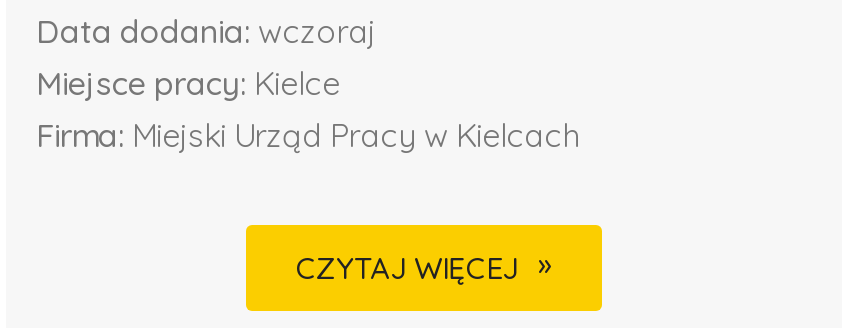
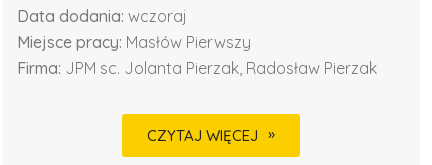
- Miejsce pracy: Kielce
- Firma: Miejski Urząd Pracy w Kielcach
+ Miejsce pracy: Masłów Pierwszy
+ Firma: JPM sc. Jolanta Pierzak, Radosław Pierzak
